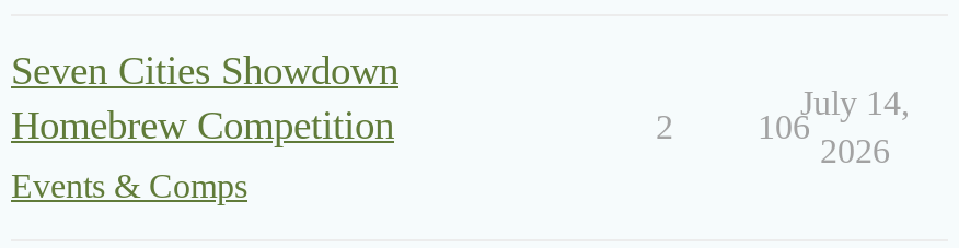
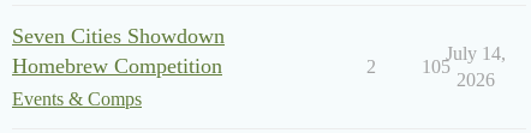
- 106
+ 105
